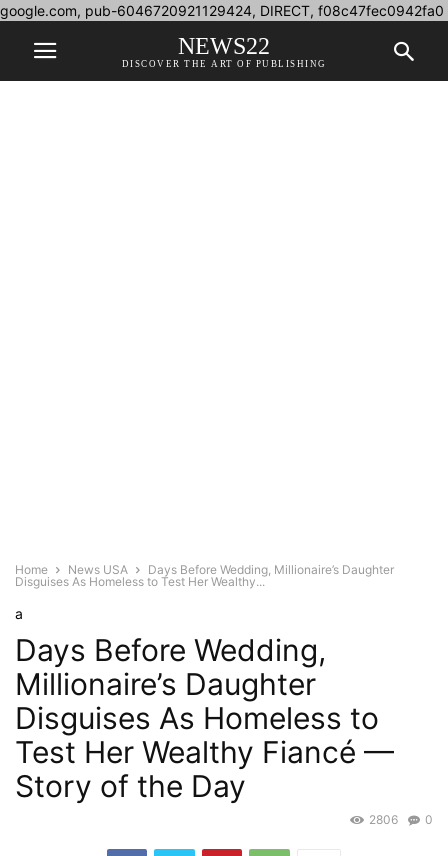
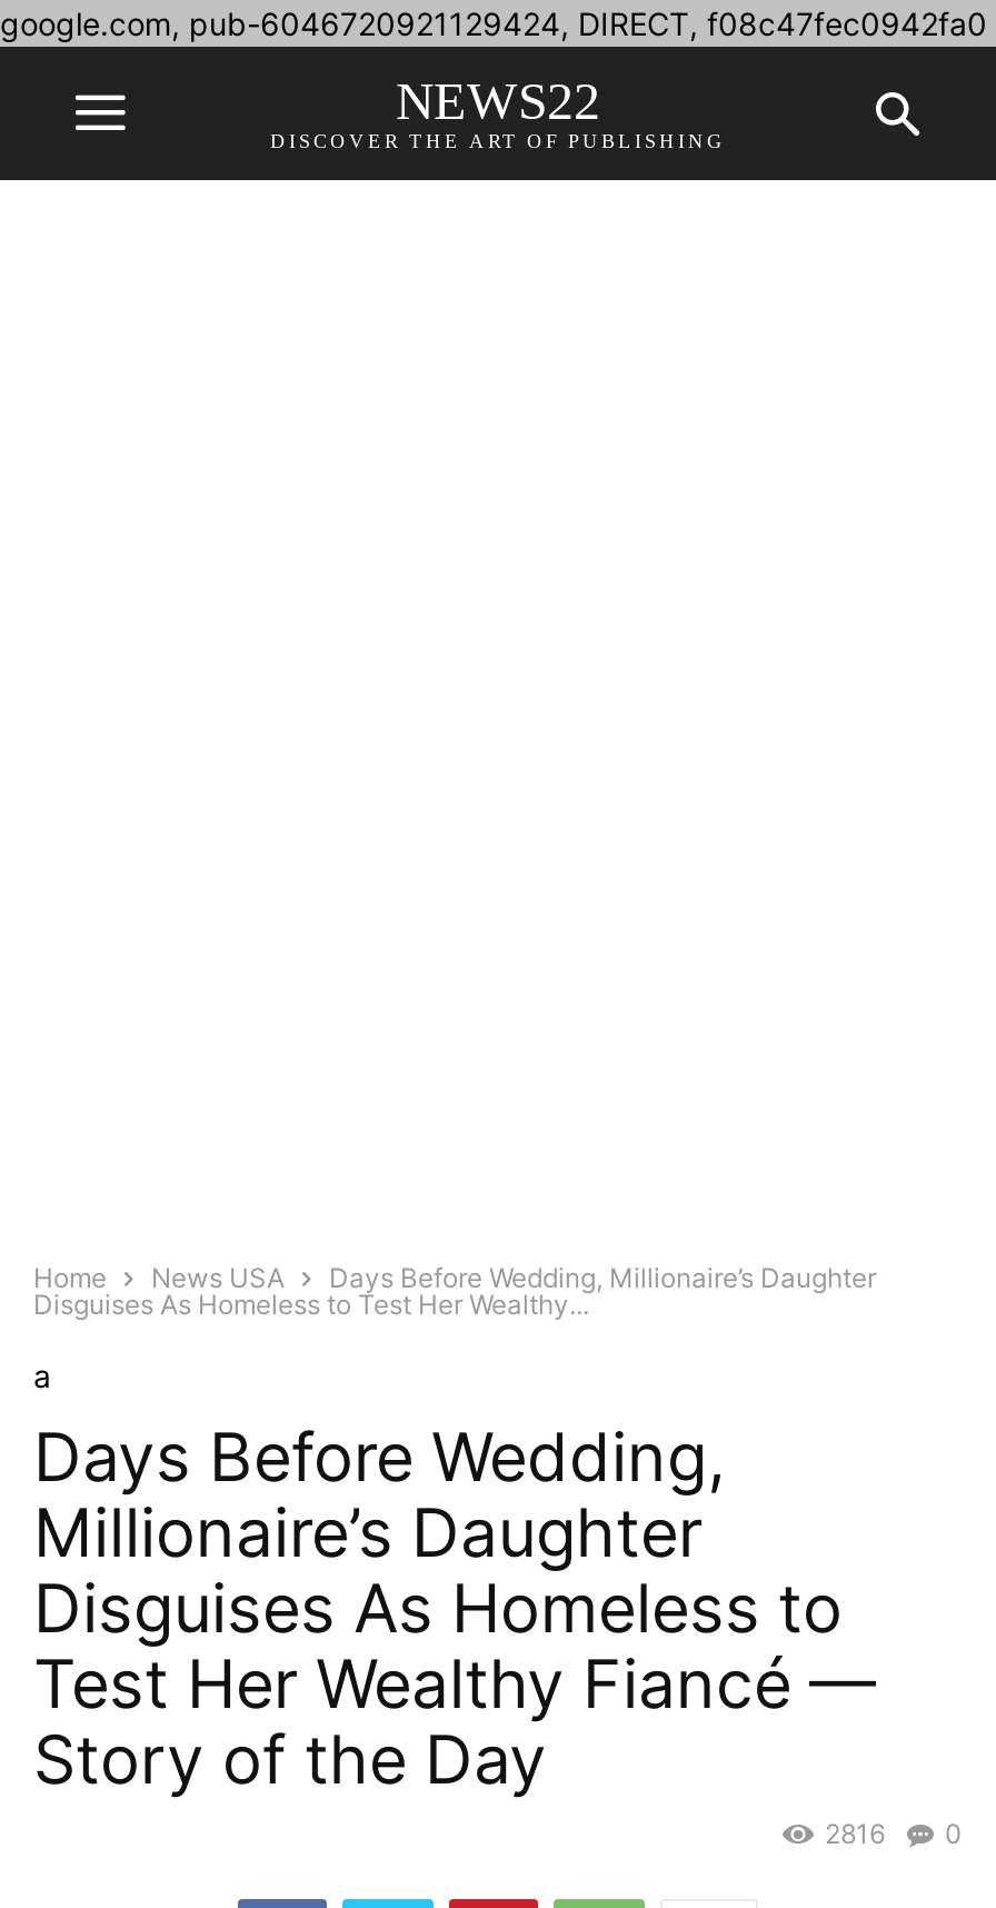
- 2806 0
+ 2816 0
